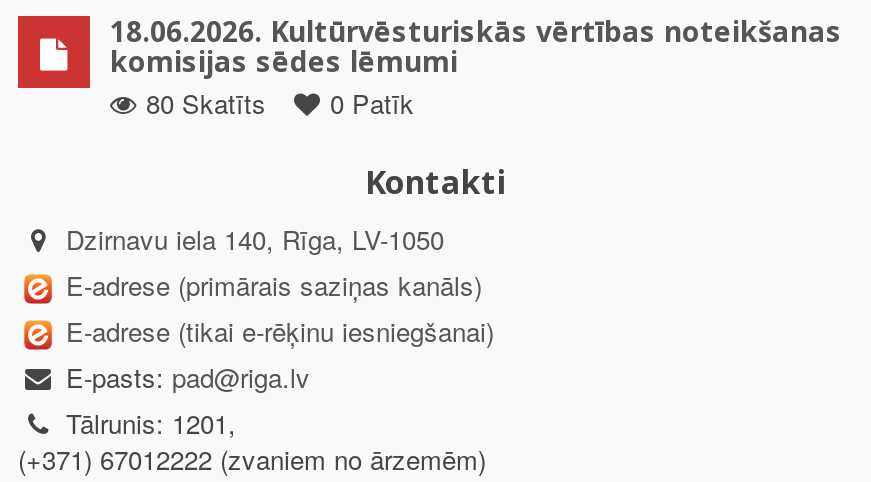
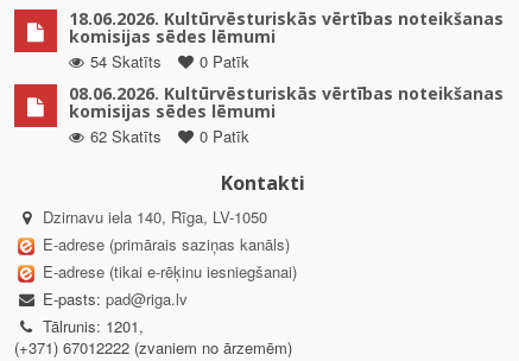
- 80 Skatīts
+ 54 Skatīts
+ 0 Patīk
+ 08.06.2026. Kultūrvēsturiskās vērtības noteikšanas
+ komisijas sēdes lēmumi
+ 62 Skatīts
